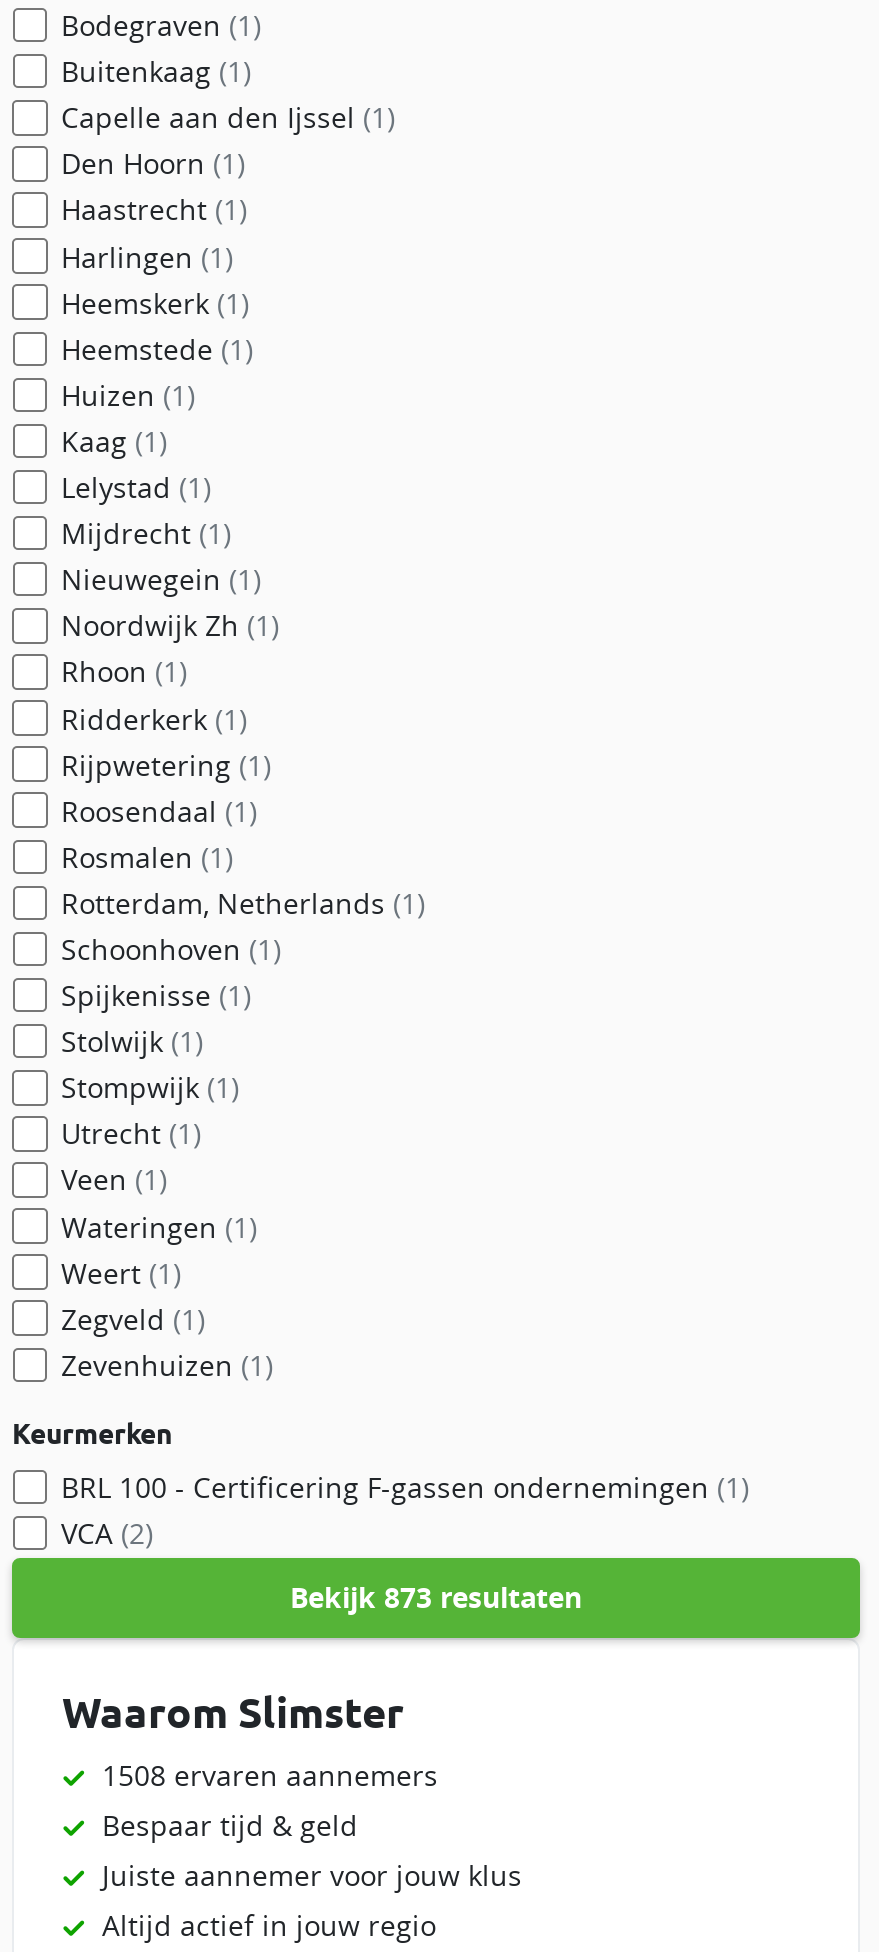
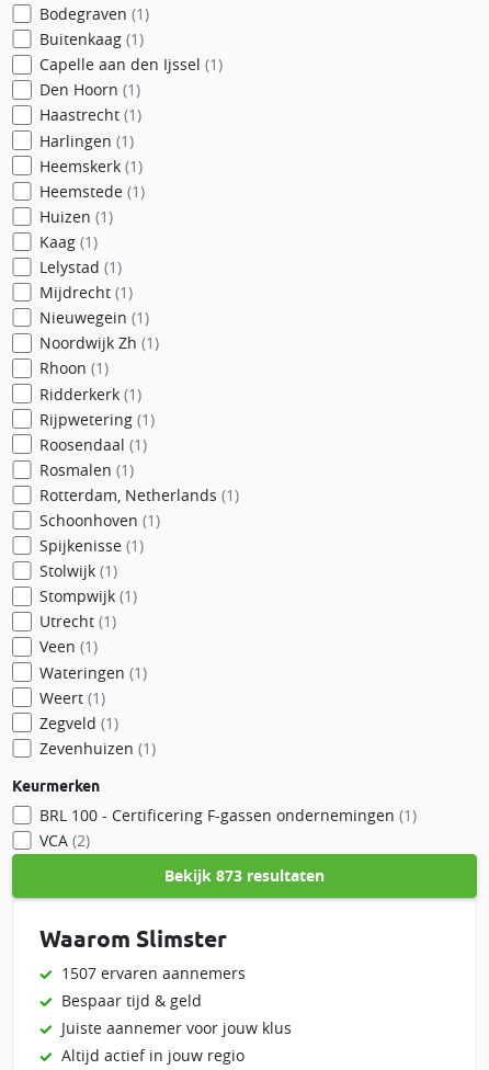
- 1508 ervaren aannemers
+ 1507 ervaren aannemers
